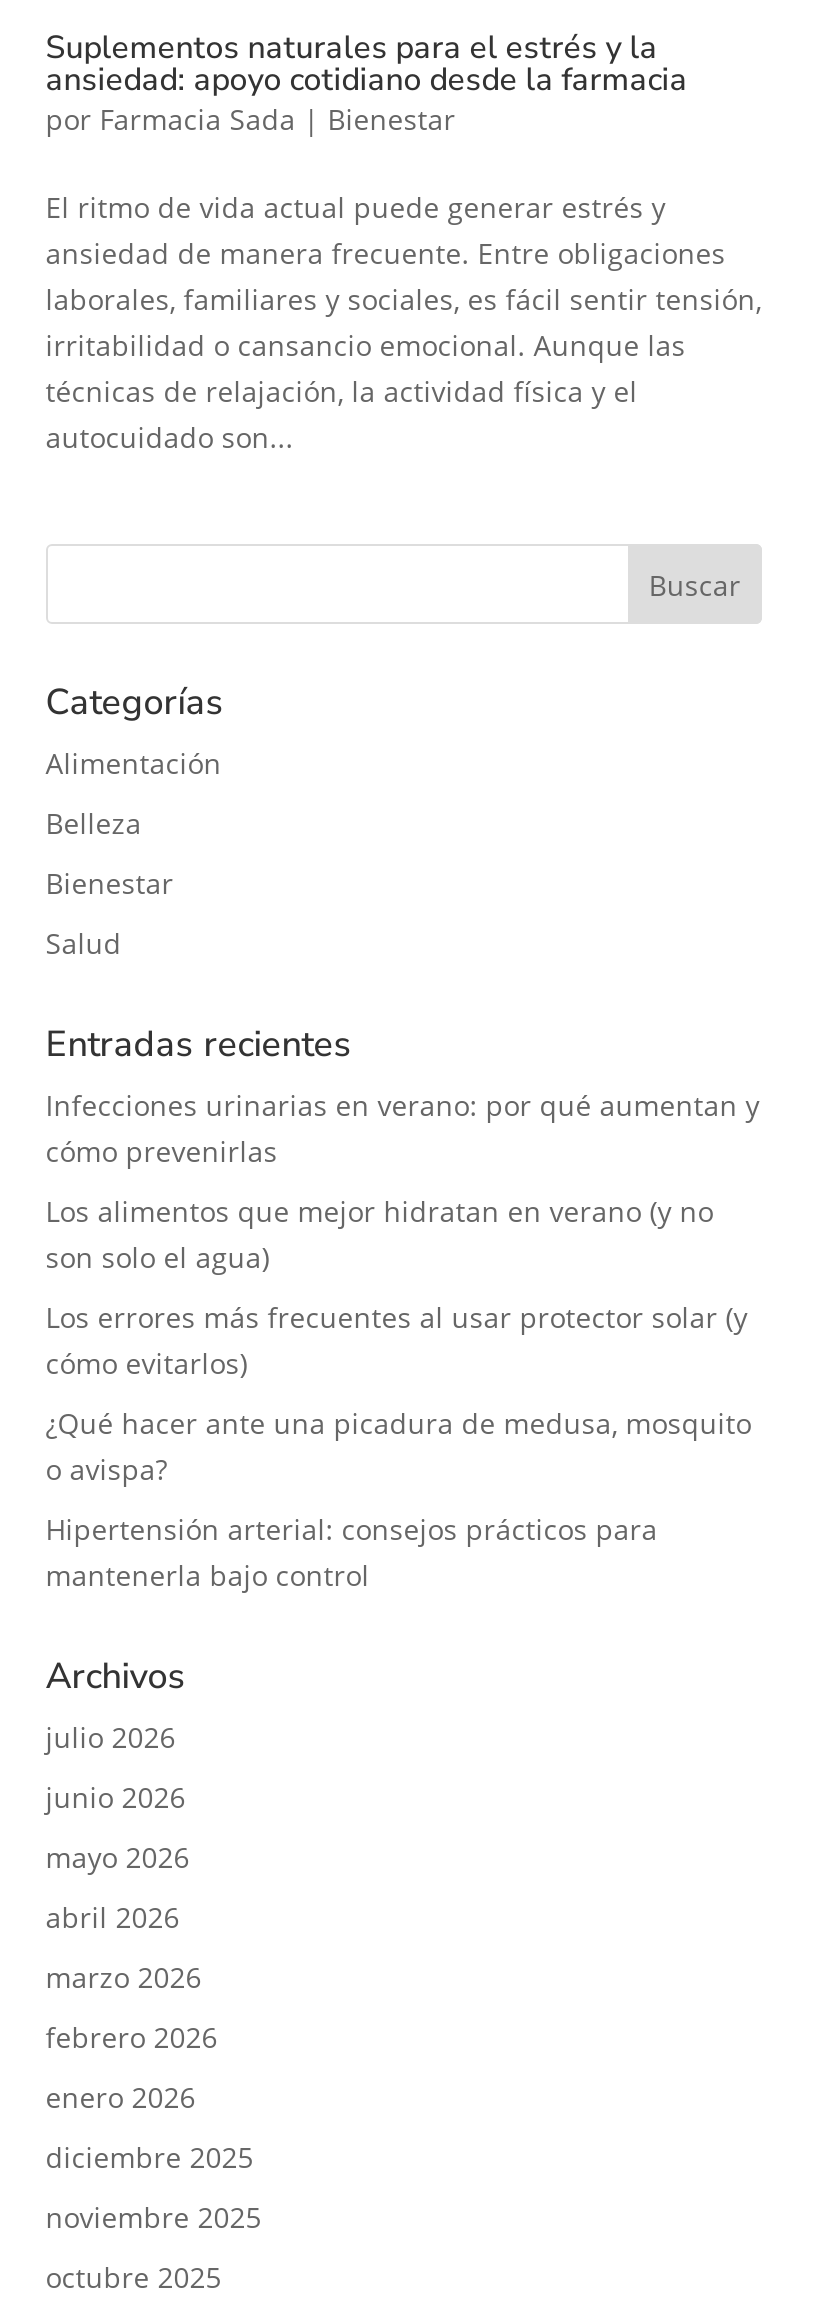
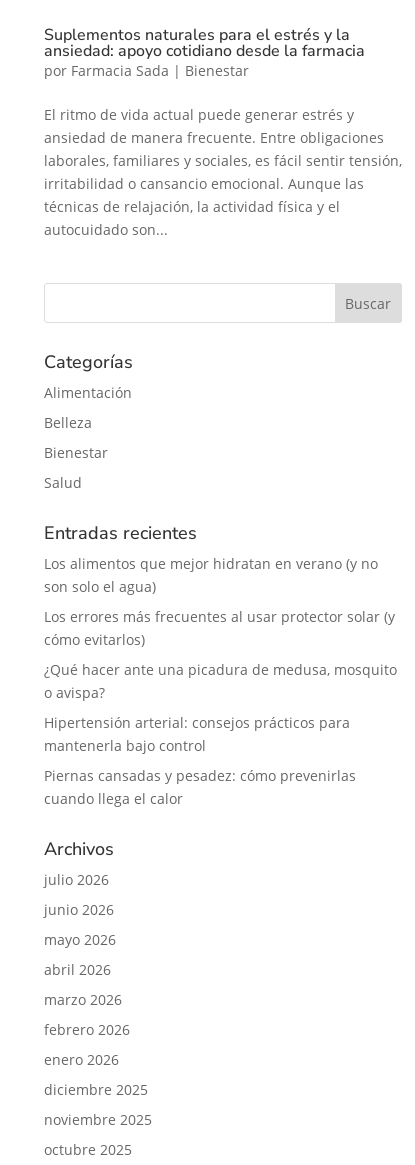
- Infecciones urinarias en verano: por qué aumentan y
- cómo prevenirlas

moved up: Los alimentos que mejor hidratan en verano (y no | son solo el agua) | Los errores más frecuentes al usar protector solar (y | cómo evitarlos) | ¿Qué hacer ante una picadura de medusa, mosquito | o avispa? | Hipertensión arterial: consejos prácticos para | mantenerla bajo control

+ Piernas cansadas y pesadez: cómo prevenirlas
+ cuando llega el calor
